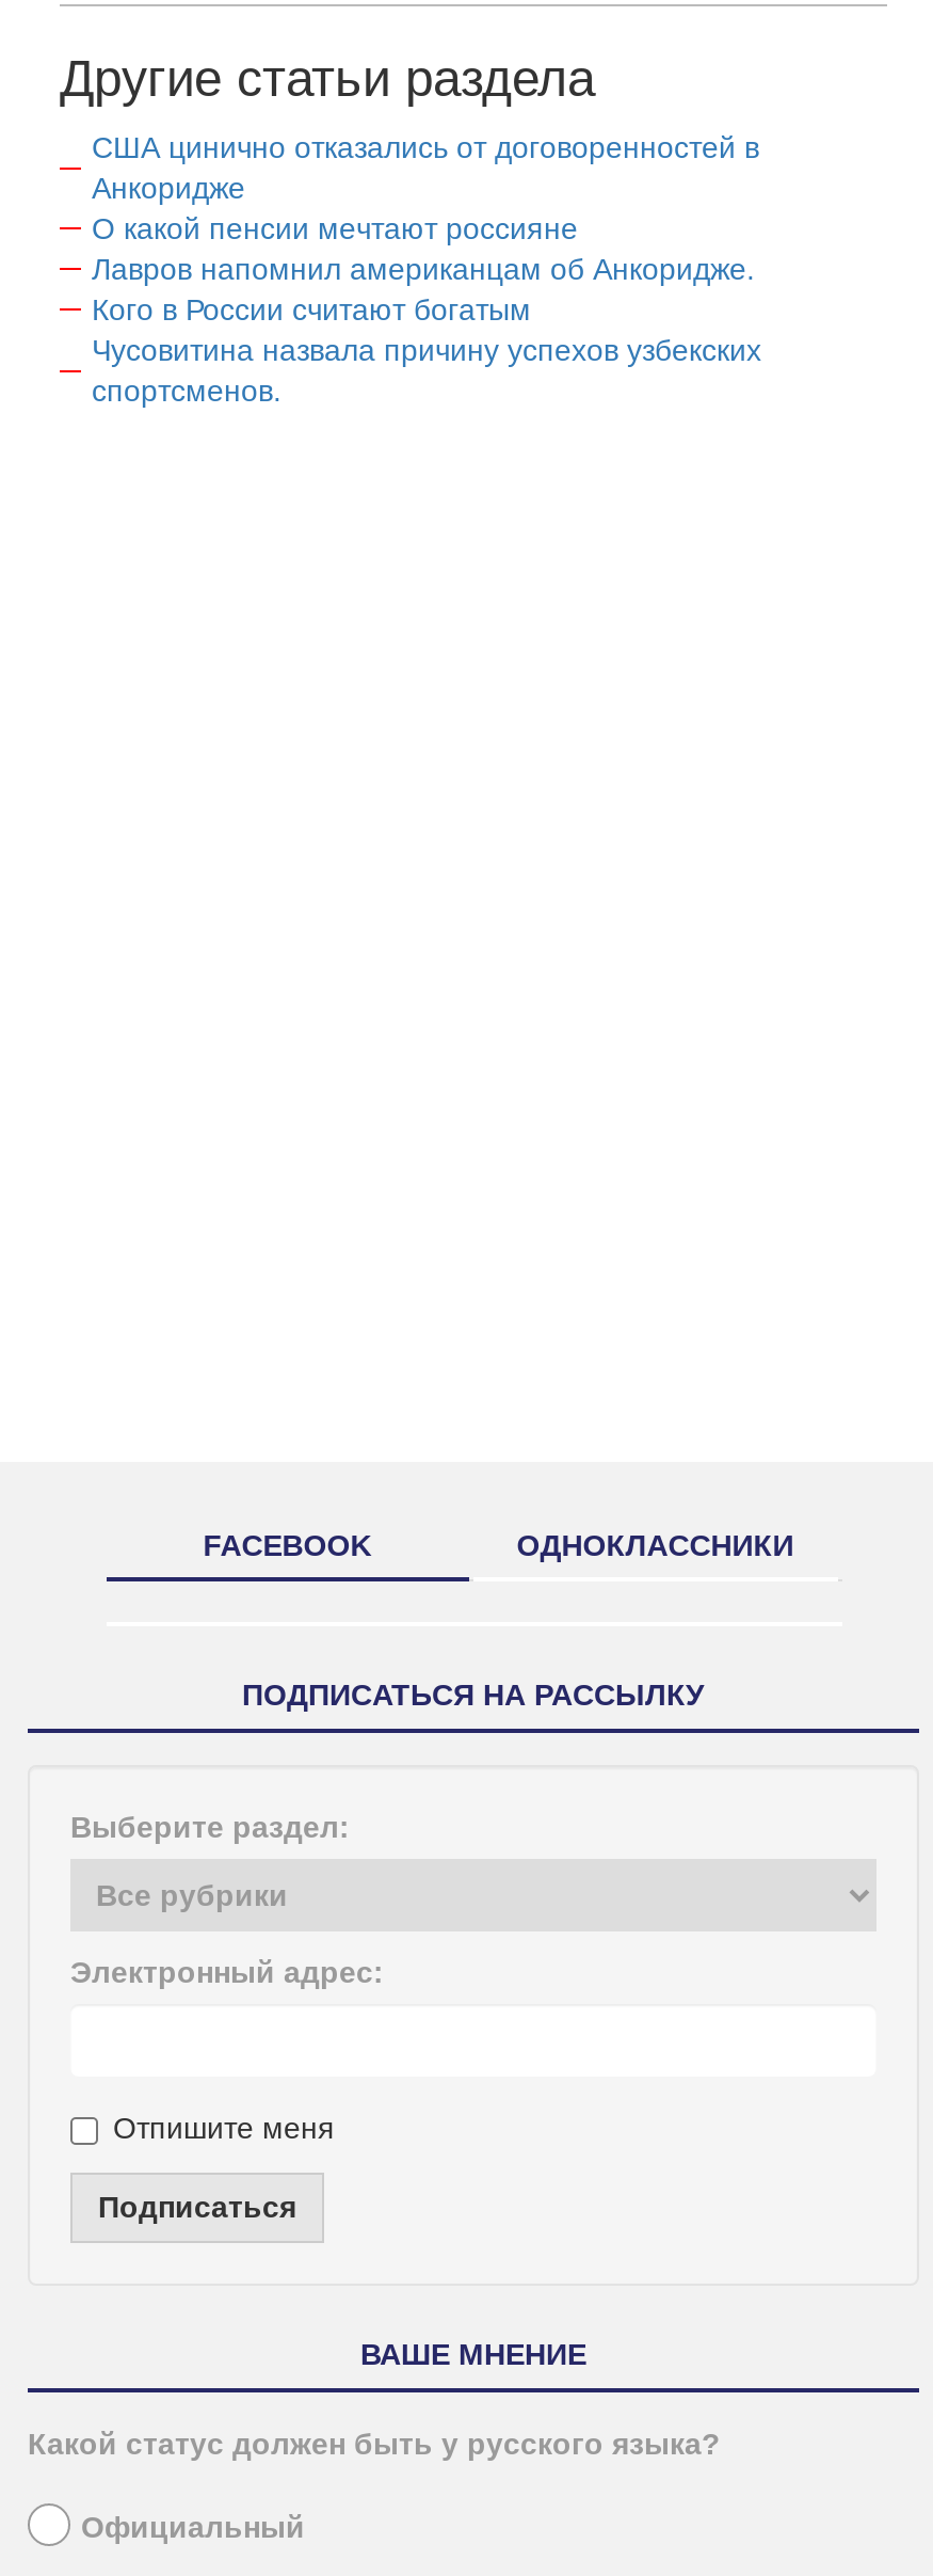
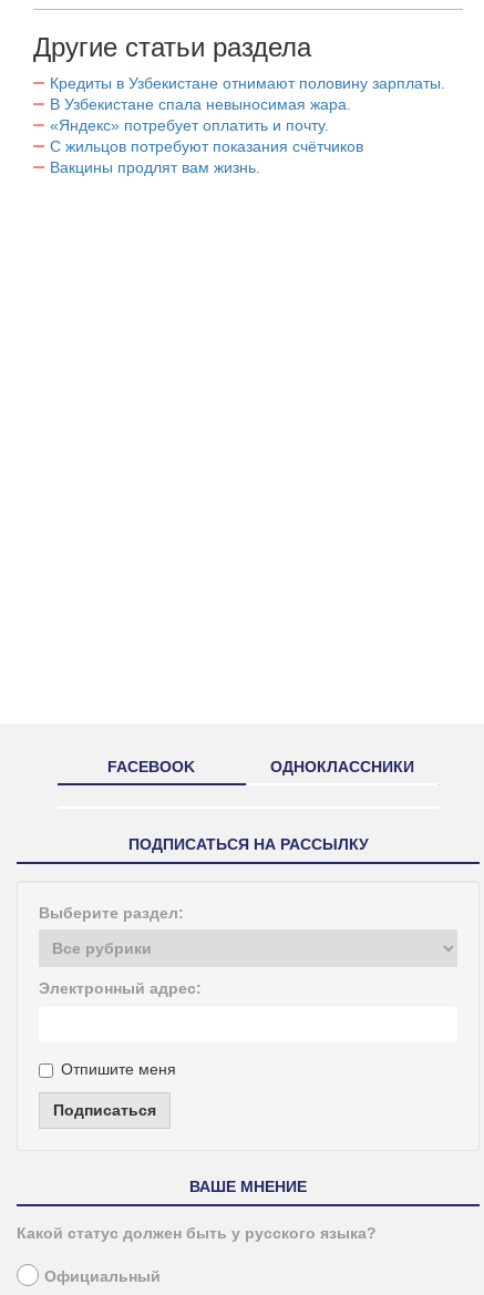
- США цинично отказались от договоренностей в
- Анкоридже
- О какой пенсии мечтают россияне
- Лавров напомнил американцам об Анкоридже.
- Кого в России считают богатым
- Чусовитина назвала причину успехов узбекских
- спортсменов.
+ Кредиты в Узбекистане отнимают половину зарплаты.
+ В Узбекистане спала невыносимая жара.
+ «Яндекс» потребует оплатить и почту.
+ С жильцов потребуют показания счётчиков
+ Вакцины продлят вам жизнь.
